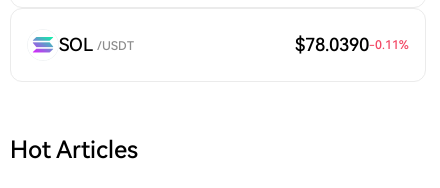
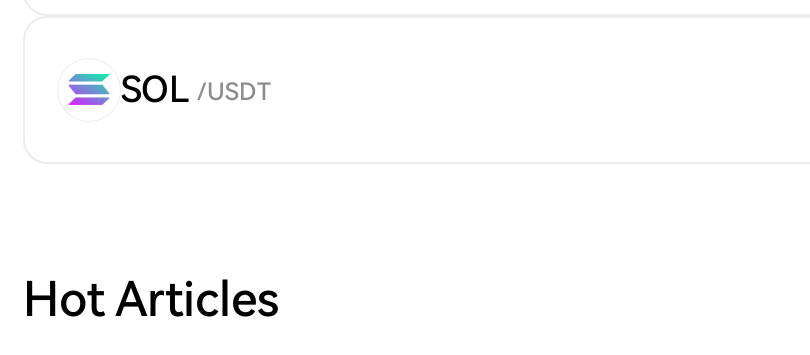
- $78.0390-0.11%
